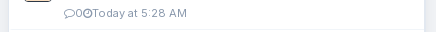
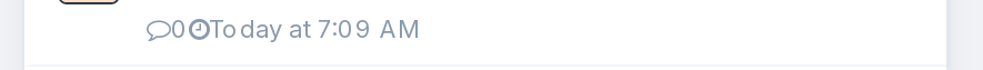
- 0 Today at 5:28 AM
+ 0 Today at 7:09 AM
